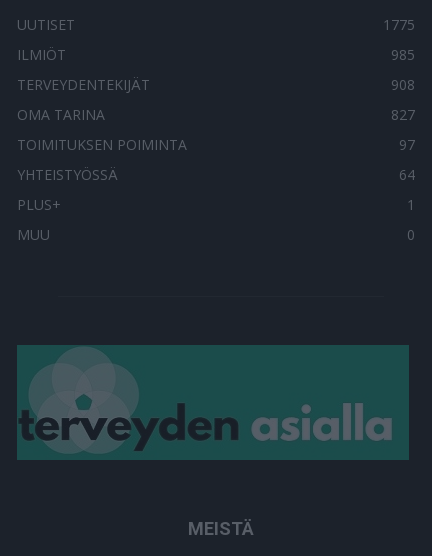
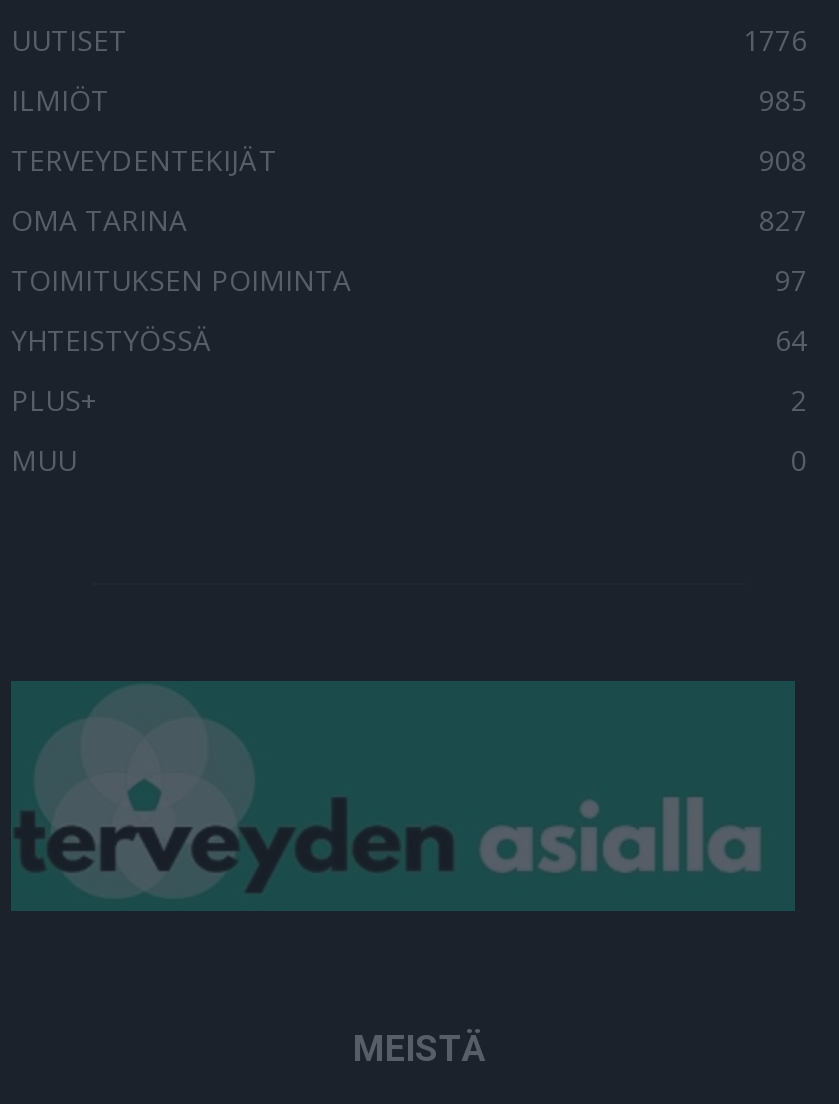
- 1775
+ 1776

- 1
+ 2
